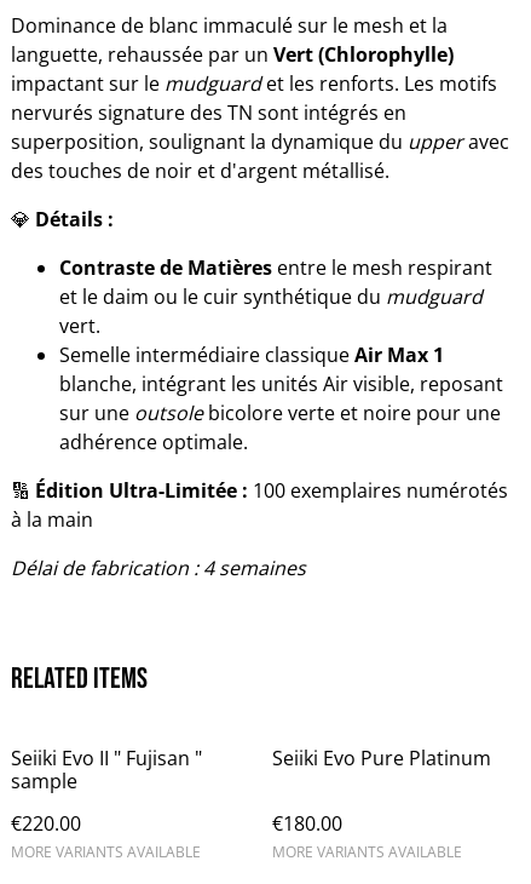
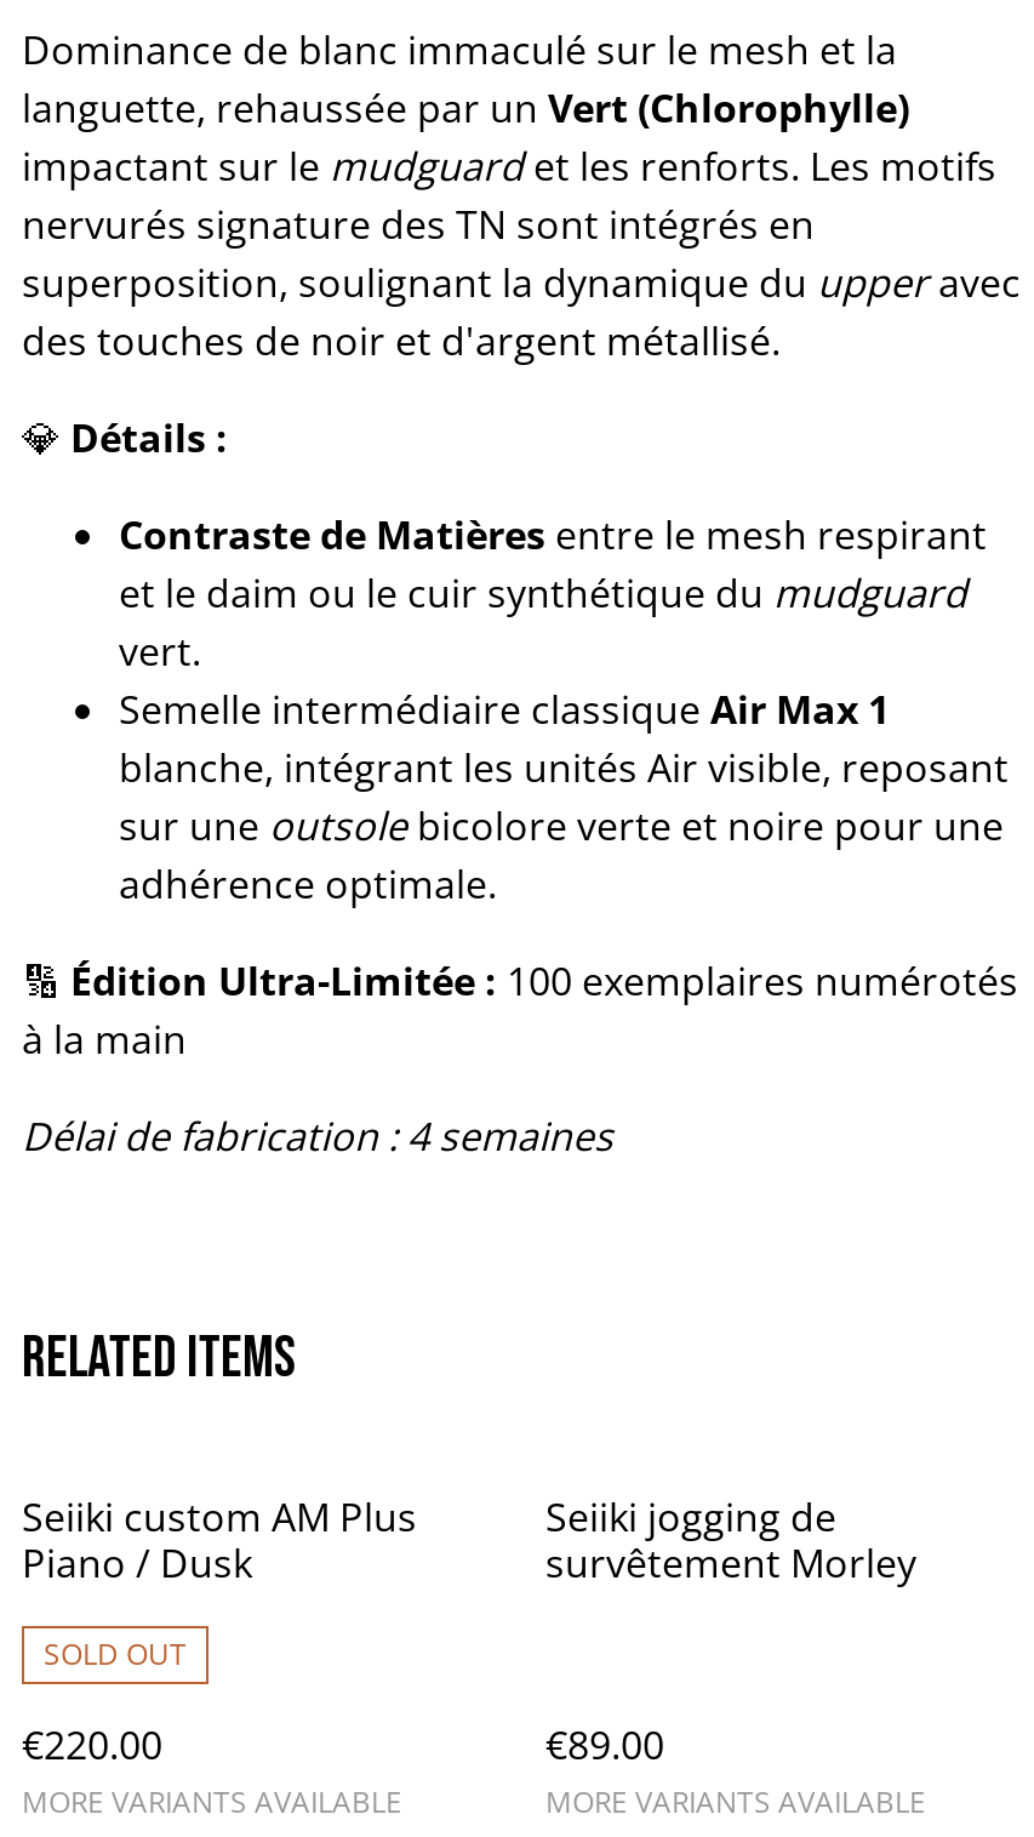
- Seiiki Evo II " Fujisan "
- sample
+ Seiiki custom AM Plus
+ Piano / Dusk
+ SOLD OUT

- Seiiki Evo Pure Platinum
+ Seiiki jogging de
+ survêtement Morley

- €180.00
+ €89.00
